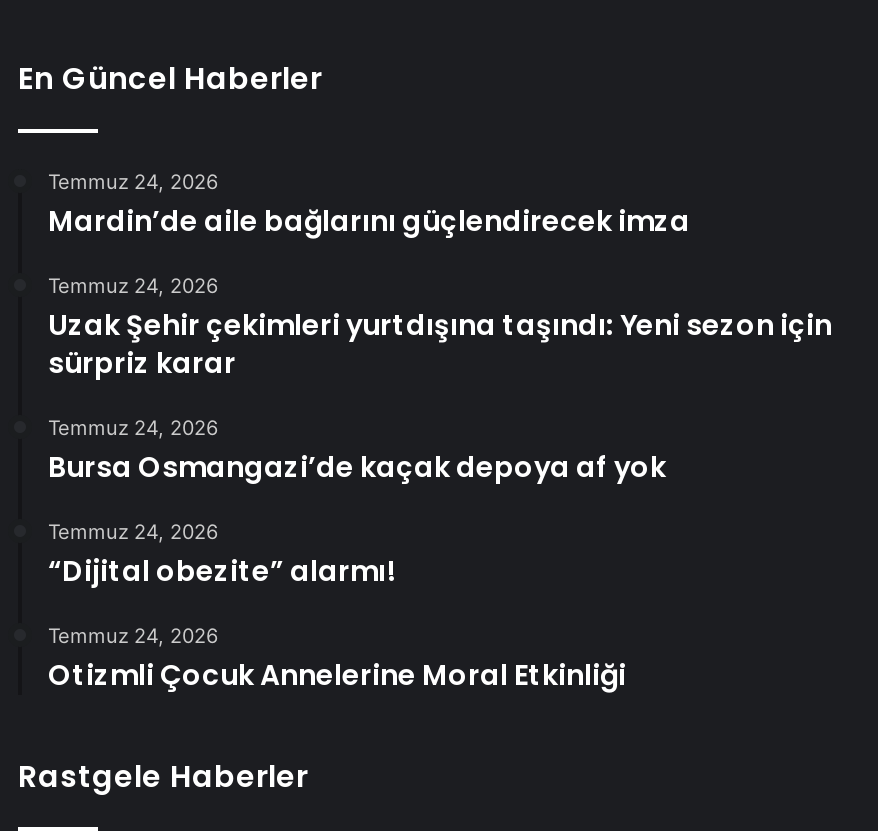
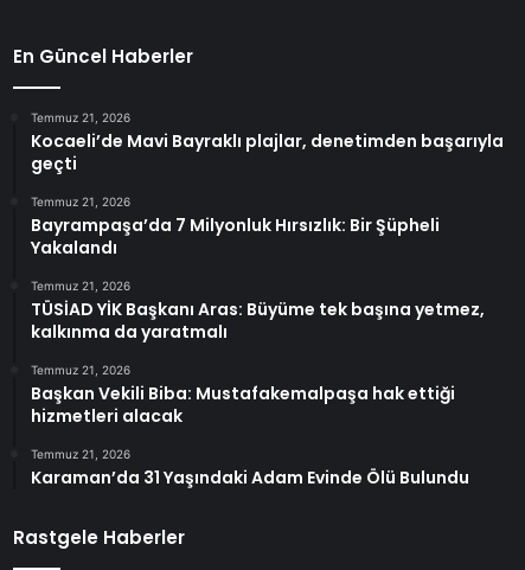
- Temmuz 24, 2026
- Mardin’de aile bağlarını güçlendirecek imza
+ Temmuz 21, 2026
+ Kocaeli’de Mavi Bayraklı plajlar, denetimden başarıyla
+ geçti

- Temmuz 24, 2026
- Uzak Şehir çekimleri yurtdışına taşındı: Yeni sezon için
- sürpriz karar
+ Temmuz 21, 2026
+ Bayrampaşa’da 7 Milyonluk Hırsızlık: Bir Şüpheli
+ Yakalandı

- Temmuz 24, 2026
- Bursa Osmangazi’de kaçak depoya af yok
+ Temmuz 21, 2026
+ TÜSİAD YİK Başkanı Aras: Büyüme tek başına yetmez,
+ kalkınma da yaratmalı

- Temmuz 24, 2026
- “Dijital obezite” alarmı!
+ Temmuz 21, 2026
+ Başkan Vekili Biba: Mustafakemalpaşa hak ettiği
+ hizmetleri alacak

- Temmuz 24, 2026
- Otizmli Çocuk Annelerine Moral Etkinliği
+ Temmuz 21, 2026
+ Karaman’da 31 Yaşındaki Adam Evinde Ölü Bulundu
